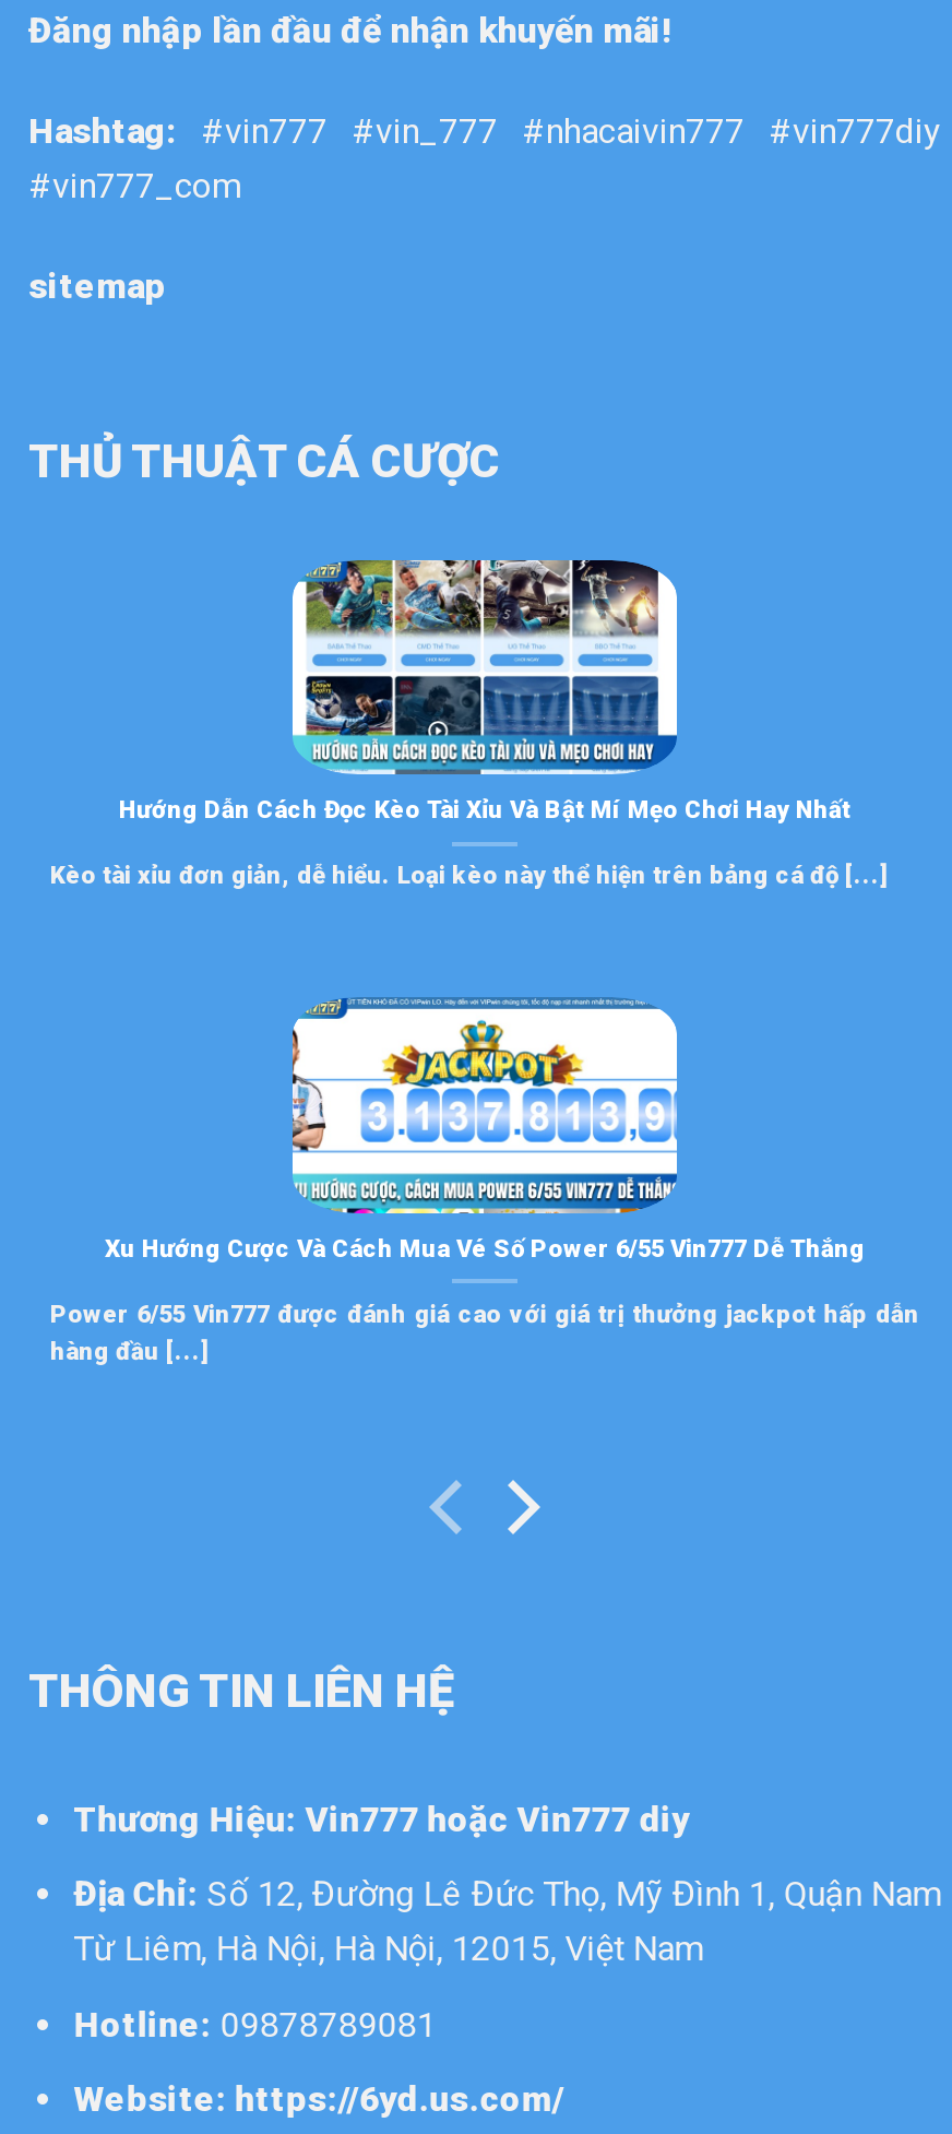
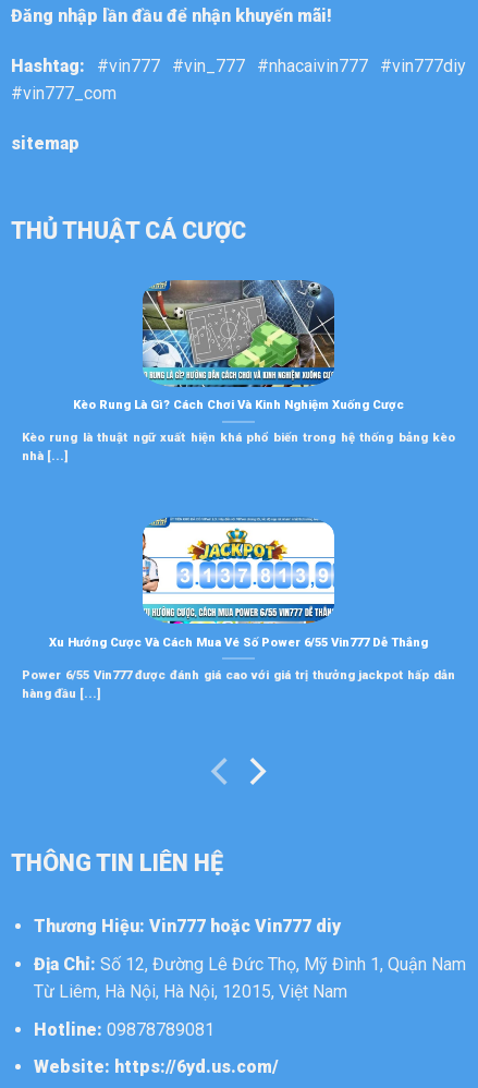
- [image]
- Hướng Dẫn Cách Đọc Kèo Tài Xỉu Và Bật Mí Mẹo Chơi Hay Nhất
+ [image]
+ Kèo Rung Là Gì? Cách Chơi Và Kinh Nghiệm Xuống Cược

- Kèo tài xỉu đơn giản, dễ hiểu. Loại kèo này thể hiện trên bảng cá độ [...]
+ Kèo rung là thuật ngữ xuất hiện khá phổ biến trong hệ thống bảng kèo
+ nhà [...]
